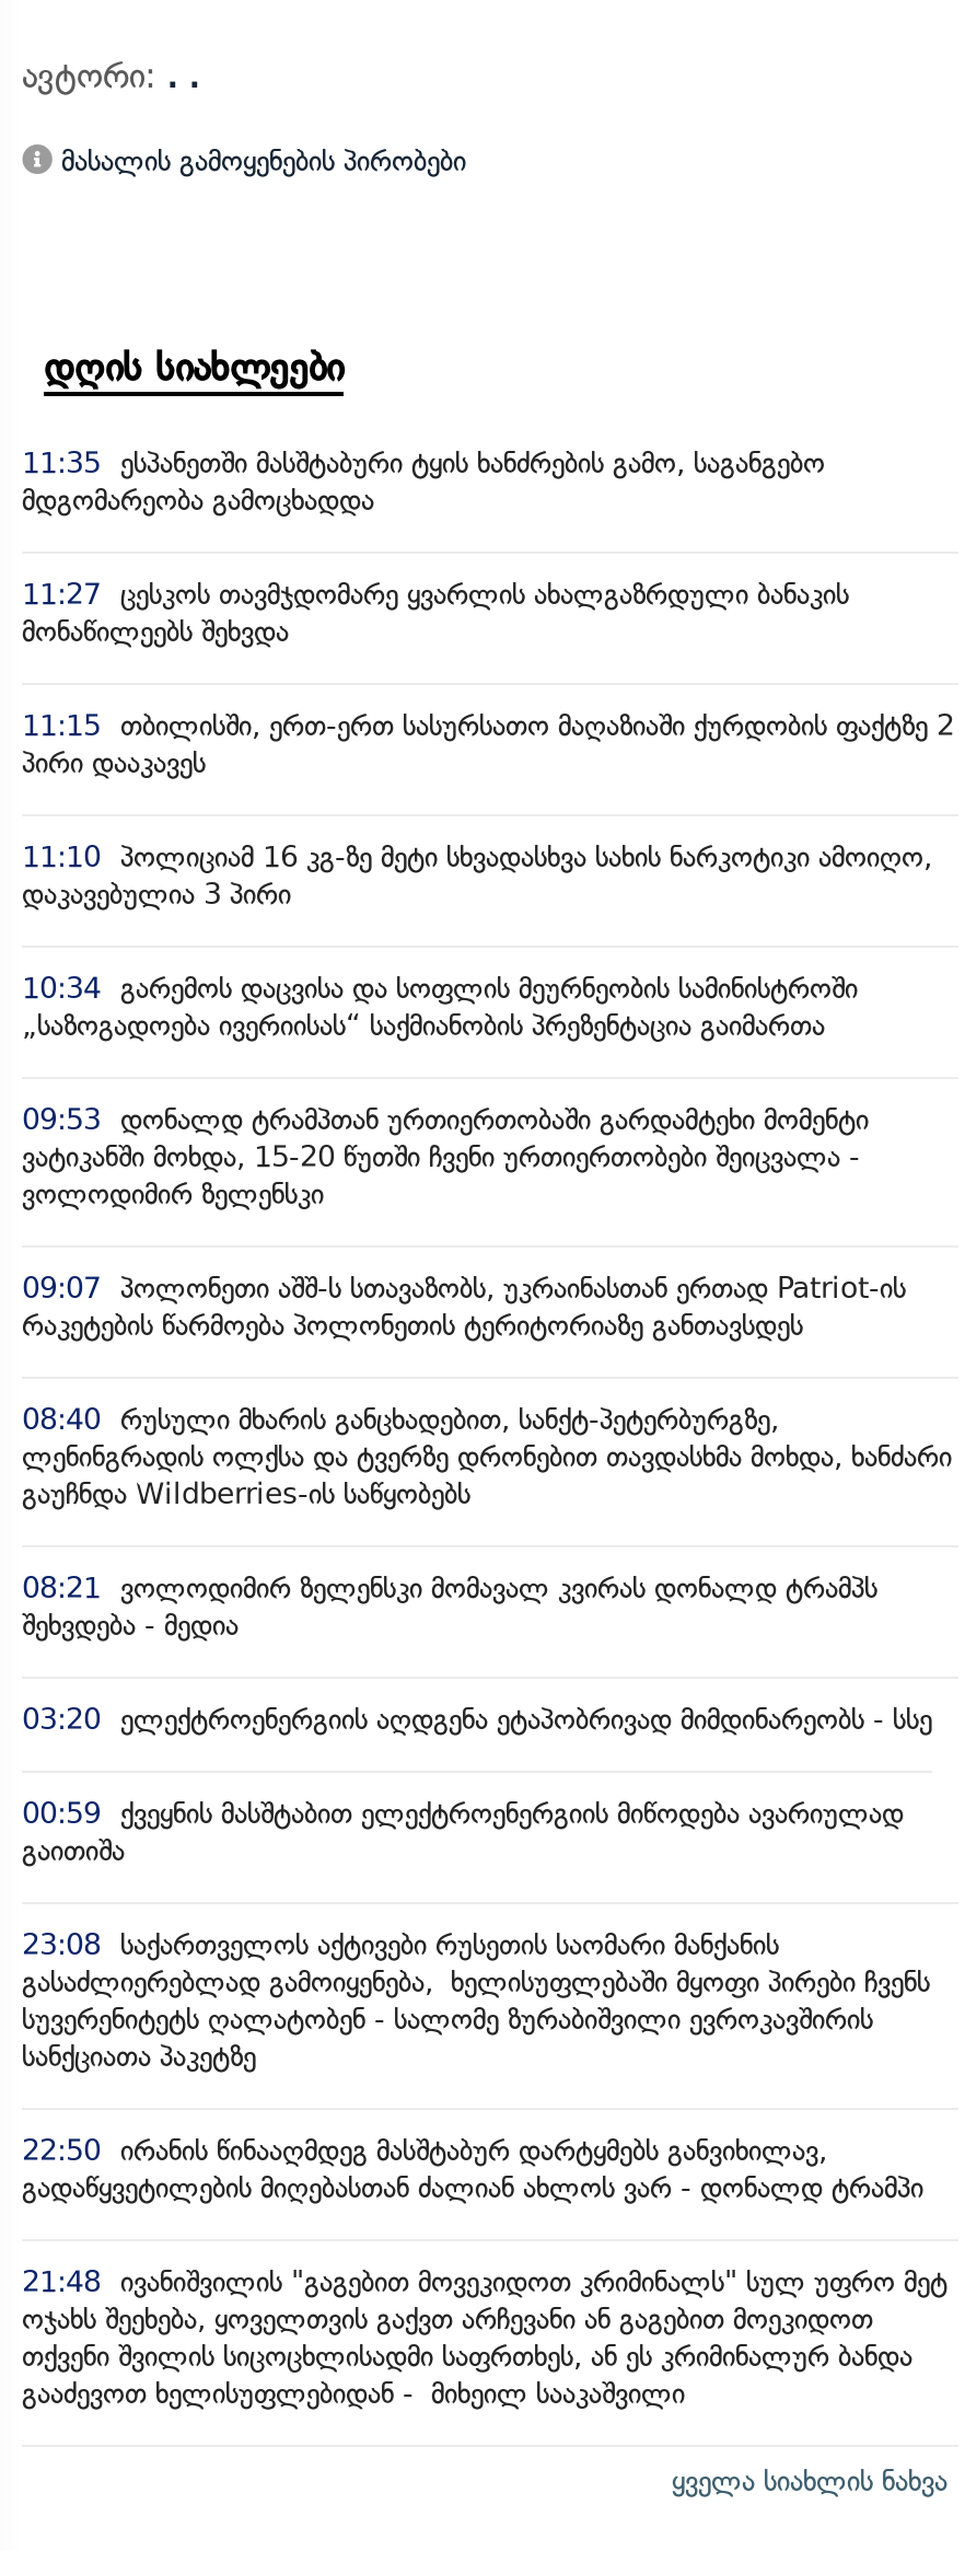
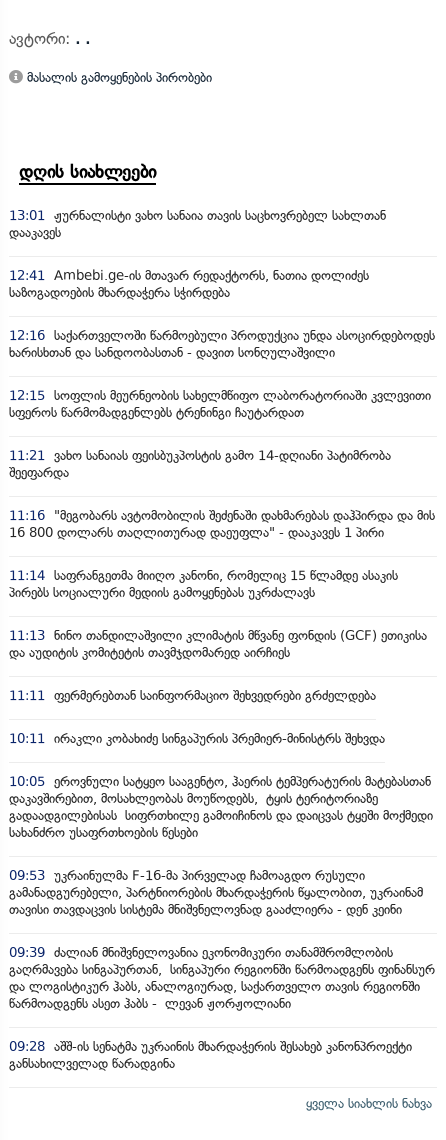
- 11:35 ესპანეთში მასშტაბური ტყის ხანძრების გამო, საგანგებო
- მდგომარეობა გამოცხადდა
+ 13:01 ჟურნალისტი ვახო სანაია თავის საცხოვრებელ სახლთან
+ დააკავეს

- 11:27 ცესკოს თავმჯდომარე ყვარლის ახალგაზრდული ბანაკის
- მონაწილეებს შეხვდა
+ 12:41 Ambebi.ge-ის მთავარ რედაქტორს, ნათია დოლიძეს
+ საზოგადოების მხარდაჭერა სჭირდება

- 11:15 თბილისში, ერთ-ერთ სასურსათო მაღაზიაში ქურდობის ფაქტზე 2
- პირი დააკავეს
+ 12:16 საქართველოში წარმოებული პროდუქცია უნდა ასოცირდებოდეს
+ ხარისხთან და სანდოობასთან - დავით სონღულაშვილი

- 11:10 პოლიციამ 16 კგ-ზე მეტი სხვადასხვა სახის ნარკოტიკი ამოიღო,
- დაკავებულია 3 პირი
+ 12:15 სოფლის მეურნეობის სახელმწიფო ლაბორატორიაში კვლევითი
+ სფეროს წარმომადგენლებს ტრენინგი ჩაუტარდათ

- 10:34 გარემოს დაცვისა და სოფლის მეურნეობის სამინისტროში
- „საზოგადოება ივერიისას“ საქმიანობის პრეზენტაცია გაიმართა
+ 11:21 ვახო სანაიას ფეისბუკპოსტის გამო 14-დღიანი პატიმრობა
+ შეეფარდა

- 09:53 დონალდ ტრამპთან ურთიერთობაში გარდამტეხი მომენტი
- ვატიკანში მოხდა, 15-20 წუთში ჩვენი ურთიერთობები შეიცვალა -
- ვოლოდიმირ ზელენსკი
+ 11:16 "მეგობარს ავტომობილის შეძენაში დახმარებას დაჰპირდა და მის
+ 16 800 დოლარს თაღლითურად დაეუფლა" - დააკავეს 1 პირი

- 09:07 პოლონეთი აშშ-ს სთავაზობს, უკრაინასთან ერთად Patriot-ის
- რაკეტების წარმოება პოლონეთის ტერიტორიაზე განთავსდეს
+ 11:14 საფრანგეთმა მიიღო კანონი, რომელიც 15 წლამდე ასაკის
+ პირებს სოციალური მედიის გამოყენებას უკრძალავს

- 08:40 რუსული მხარის განცხადებით, სანქტ-პეტერბურგზე,
- ლენინგრადის ოლქსა და ტვერზე დრონებით თავდასხმა მოხდა, ხანძარი
- გაუჩნდა Wildberries-ის საწყობებს
+ 11:13 ნინო თანდილაშვილი კლიმატის მწვანე ფონდის (GCF) ეთიკისა
+ და აუდიტის კომიტეტის თავმჯდომარედ აირჩიეს

- 08:21 ვოლოდიმირ ზელენსკი მომავალ კვირას დონალდ ტრამპს
- შეხვდება - მედია
+ 11:11 ფერმერებთან საინფორმაციო შეხვედრები გრძელდება

- 03:20 ელექტროენერგიის აღდგენა ეტაპობრივად მიმდინარეობს - სსე
+ 10:11 ირაკლი კობახიძე სინგაპურის პრემიერ-მინისტრს შეხვდა

- 00:59 ქვეყნის მასშტაბით ელექტროენერგიის მიწოდება ავარიულად
- გაითიშა
+ 10:05 ეროვნული სატყეო სააგენტო, ჰაერის ტემპერატურის მატებასთან
+ დაკავშირებით, მოსახლეობას მოუწოდებს, ტყის ტერიტორიაზე
+ გადაადგილებისას სიფრთხილე გამოიჩინოს და დაიცვას ტყეში მოქმედი
+ სახანძრო უსაფრთხოების წესები

- 23:08 საქართველოს აქტივები რუსეთის საომარი მანქანის
- გასაძლიერებლად გამოიყენება, ხელისუფლებაში მყოფი პირები ჩვენს
- სუვერენიტეტს ღალატობენ - სალომე ზურაბიშვილი ევროკავშირის
- სანქციათა პაკეტზე
+ 09:53 უკრაინულმა F-16-მა პირველად ჩამოაგდო რუსული
+ გამანადგურებელი, პარტნიორების მხარდაჭერის წყალობით, უკრაინამ
+ თავისი თავდაცვის სისტემა მნიშვნელოვნად გააძლიერა - დენ კეინი

- 22:50 ირანის წინააღმდეგ მასშტაბურ დარტყმებს განვიხილავ,
- გადაწყვეტილების მიღებასთან ძალიან ახლოს ვარ - დონალდ ტრამპი
+ 09:39 ძალიან მნიშვნელოვანია ეკონომიკური თანამშრომლობის
+ გაღრმავება სინგაპურთან, სინგაპური რეგიონში წარმოადგენს ფინანსურ
+ და ლოგისტიკურ ჰაბს, ანალოგიურად, საქართველო თავის რეგიონში
+ წარმოადგენს ასეთ ჰაბს - ლევან ჟორჟოლიანი

- 21:48 ივანიშვილის "გაგებით მოვეკიდოთ კრიმინალს" სულ უფრო მეტ
- ოჯახს შეეხება, ყოველთვის გაქვთ არჩევანი ან გაგებით მოეკიდოთ
- თქვენი შვილის სიცოცხლისადმი საფრთხეს, ან ეს კრიმინალურ ბანდა
- გააძევოთ ხელისუფლებიდან - მიხეილ სააკაშვილი
+ 09:28 აშშ-ის სენატმა უკრაინის მხარდაჭერის შესახებ კანონპროექტი
+ განსახილველად წარადგინა
